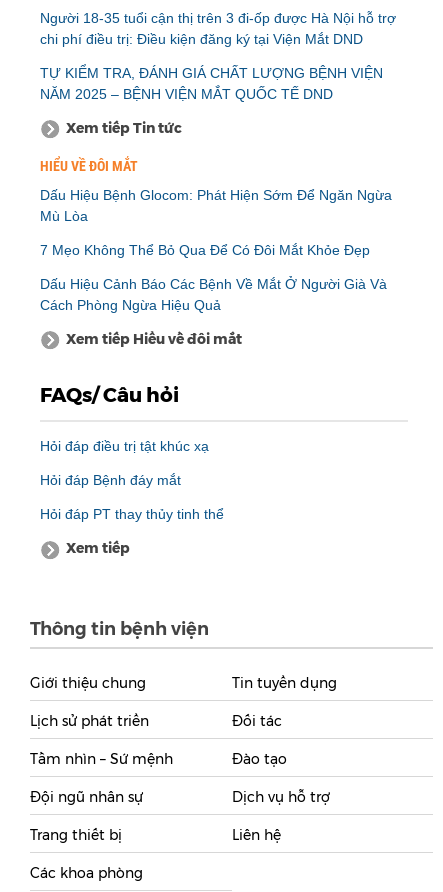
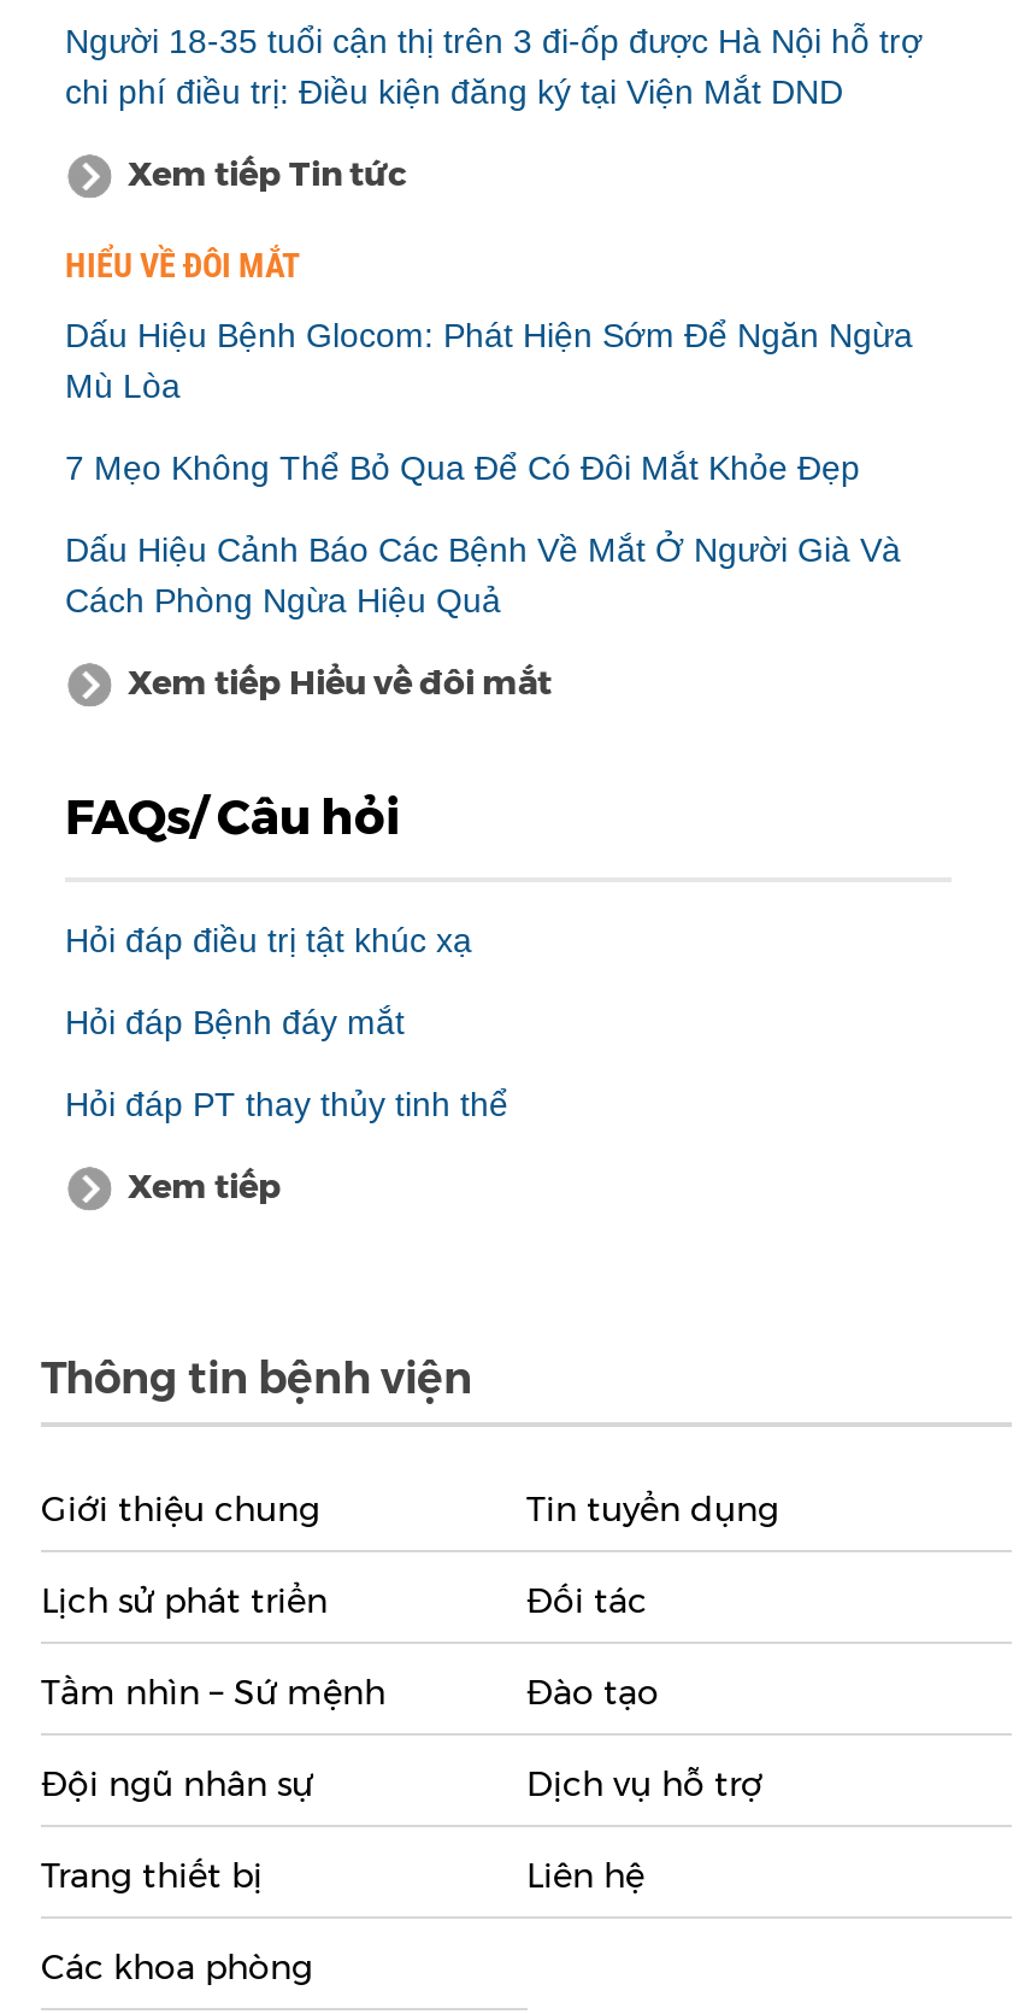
- TỰ KIỂM TRA, ĐÁNH GIÁ CHẤT LƯỢNG BỆNH VIỆN
- NĂM 2025 – BỆNH VIỆN MẮT QUỐC TẾ DND
